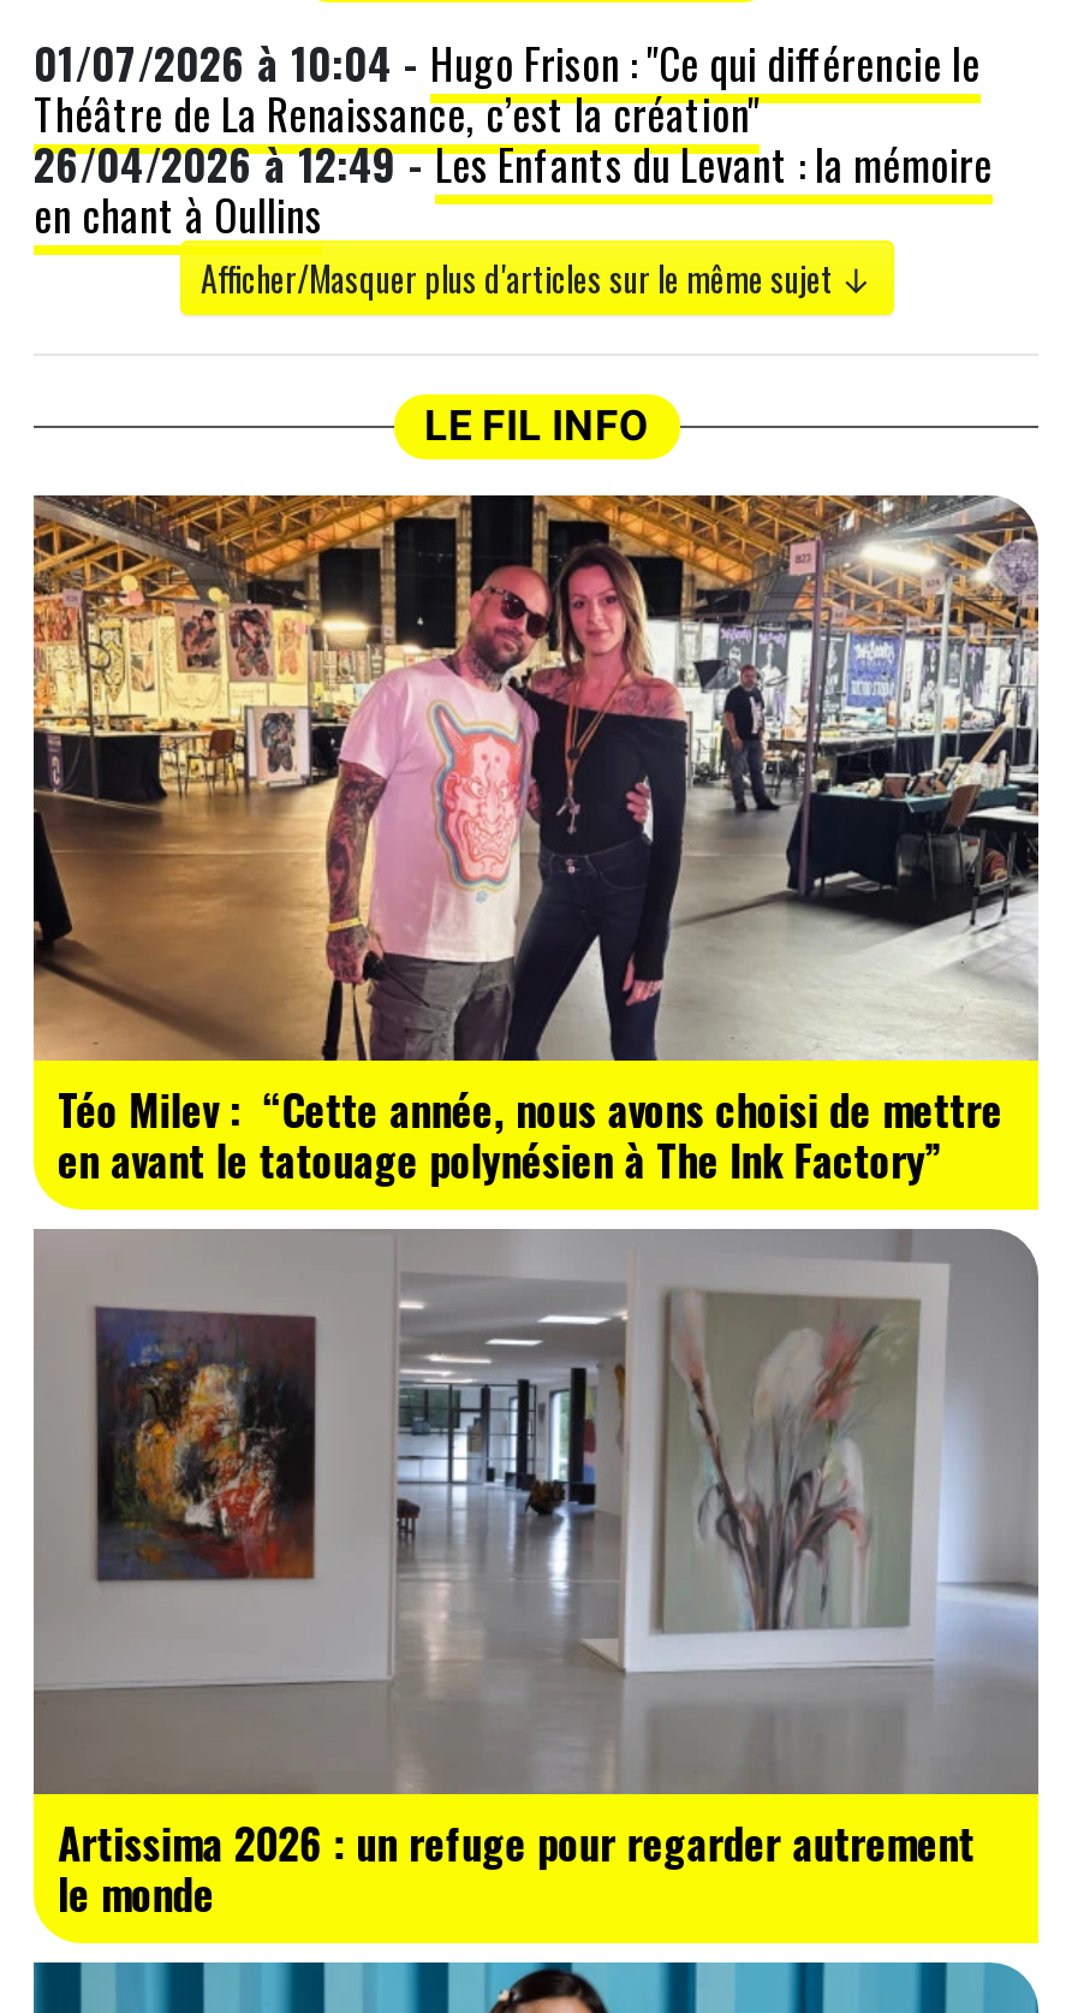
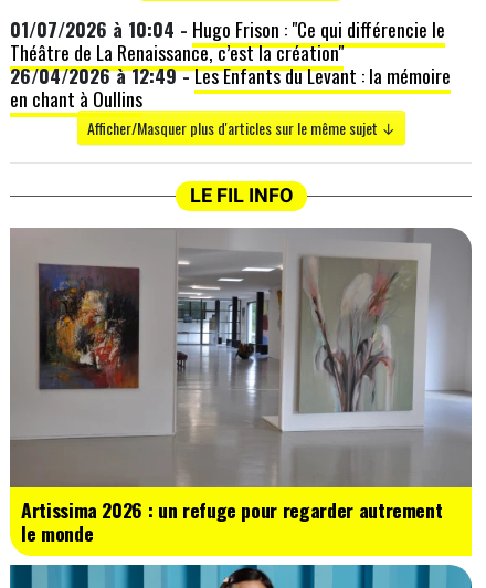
- [image]
- Téo Milev : “Cette année, nous avons choisi de mettre
- en avant le tatouage polynésien à The Ink Factory”
